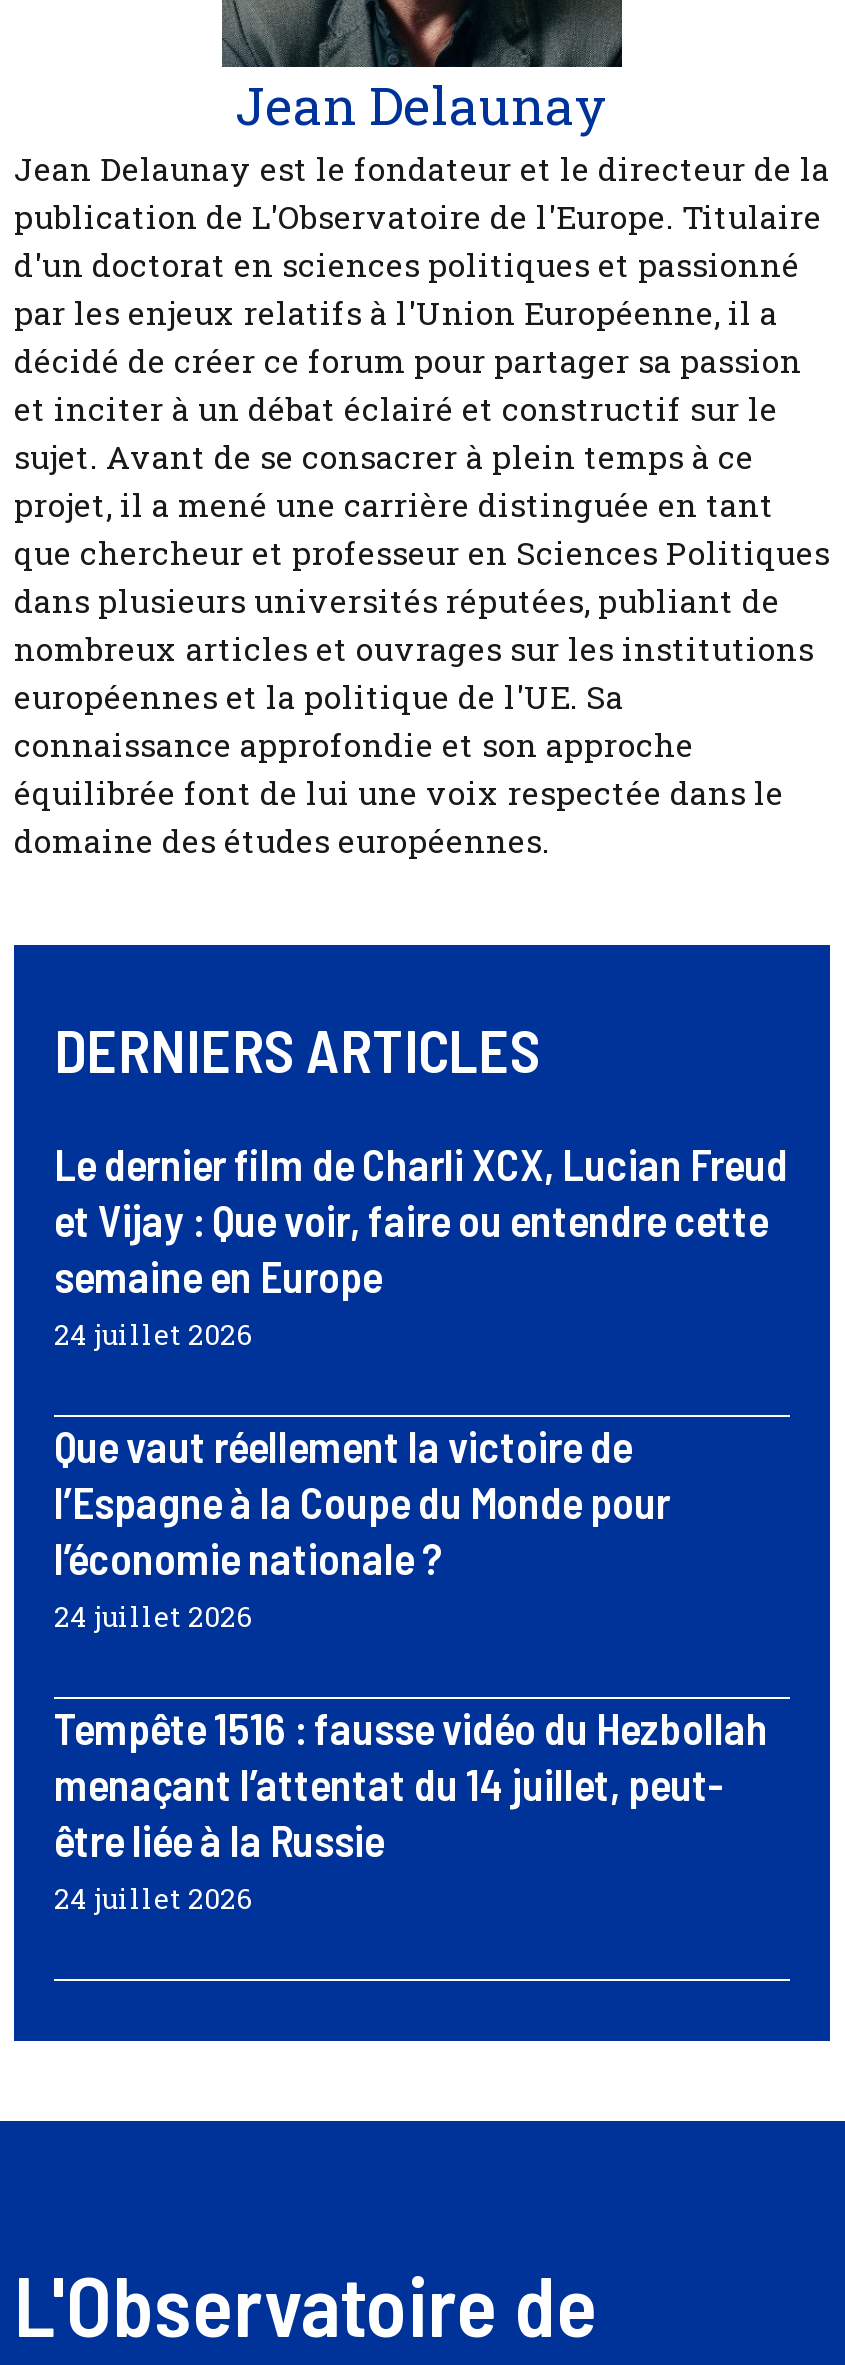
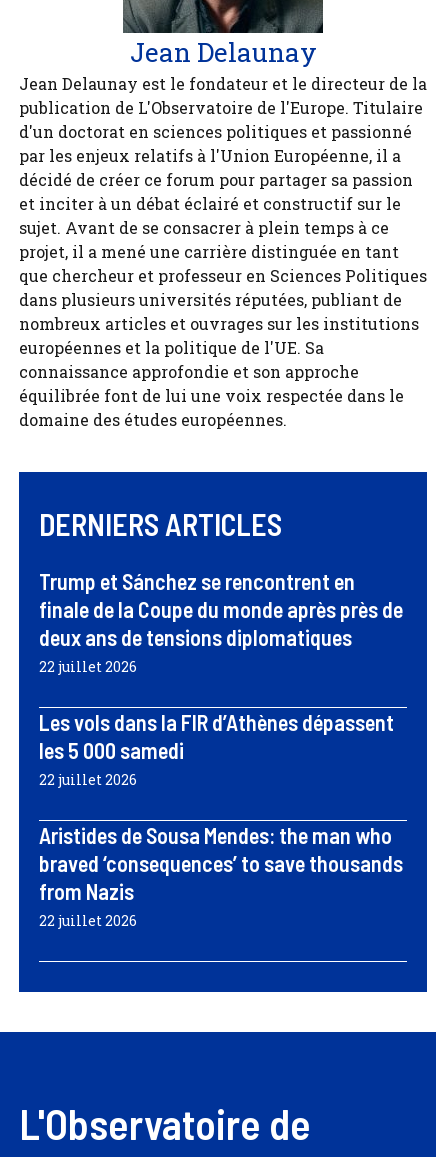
- Le dernier film de Charli XCX, Lucian Freud
- et Vijay : Que voir, faire ou entendre cette
- semaine en Europe
- 24 juillet 2026
+ Trump et Sánchez se rencontrent en
+ finale de la Coupe du monde après près de
+ deux ans de tensions diplomatiques
+ 22 juillet 2026

- Que vaut réellement la victoire de
- l’Espagne à la Coupe du Monde pour
- l’économie nationale ?
- 24 juillet 2026
+ Les vols dans la FIR d’Athènes dépassent
+ les 5 000 samedi
+ 22 juillet 2026

- Tempête 1516 : fausse vidéo du Hezbollah
- menaçant l’attentat du 14 juillet, peut-
- être liée à la Russie
- 24 juillet 2026
+ Aristides de Sousa Mendes: the man who
+ braved ‘consequences’ to save thousands
+ from Nazis
+ 22 juillet 2026
